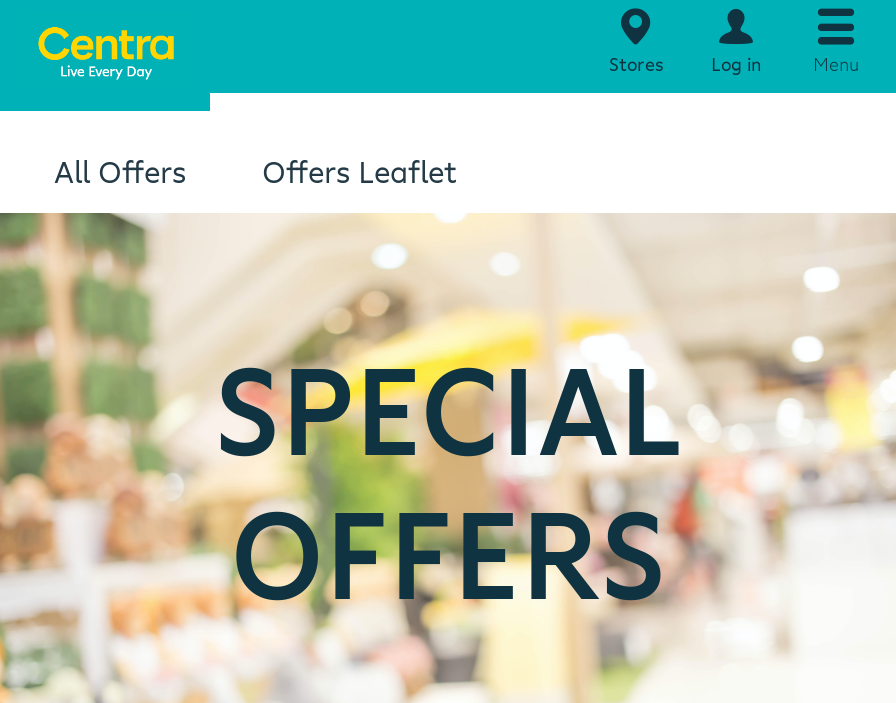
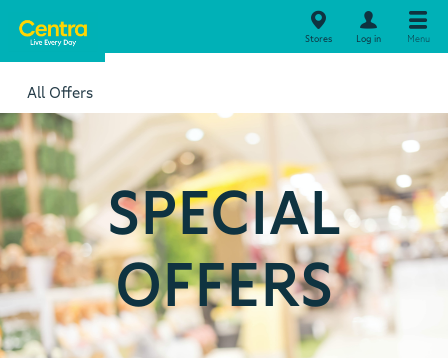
- Offers Leaflet
